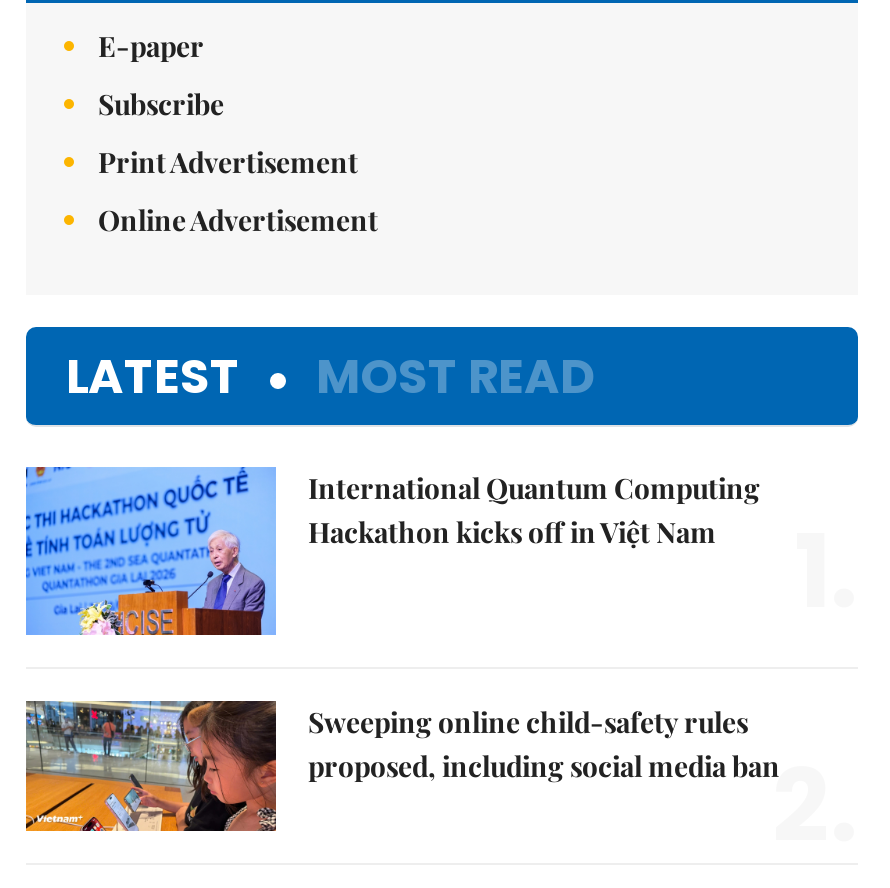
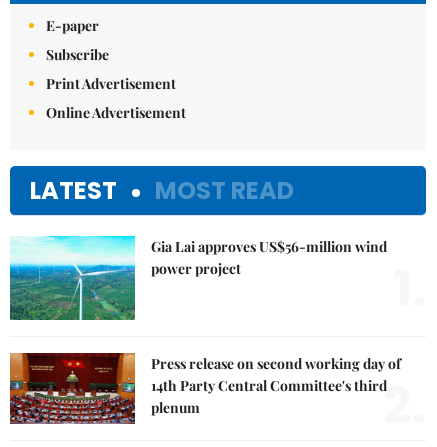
- [image]
- International Quantum Computing
- Hackathon kicks off in Việt Nam
+ [image]
+ Gia Lai approves US$56-million wind
+ power project

- [image]
- Sweeping online child-safety rules
- proposed, including social media ban
+ [image]
+ Press release on second working day of
+ 14th Party Central Committee's third
+ plenum
